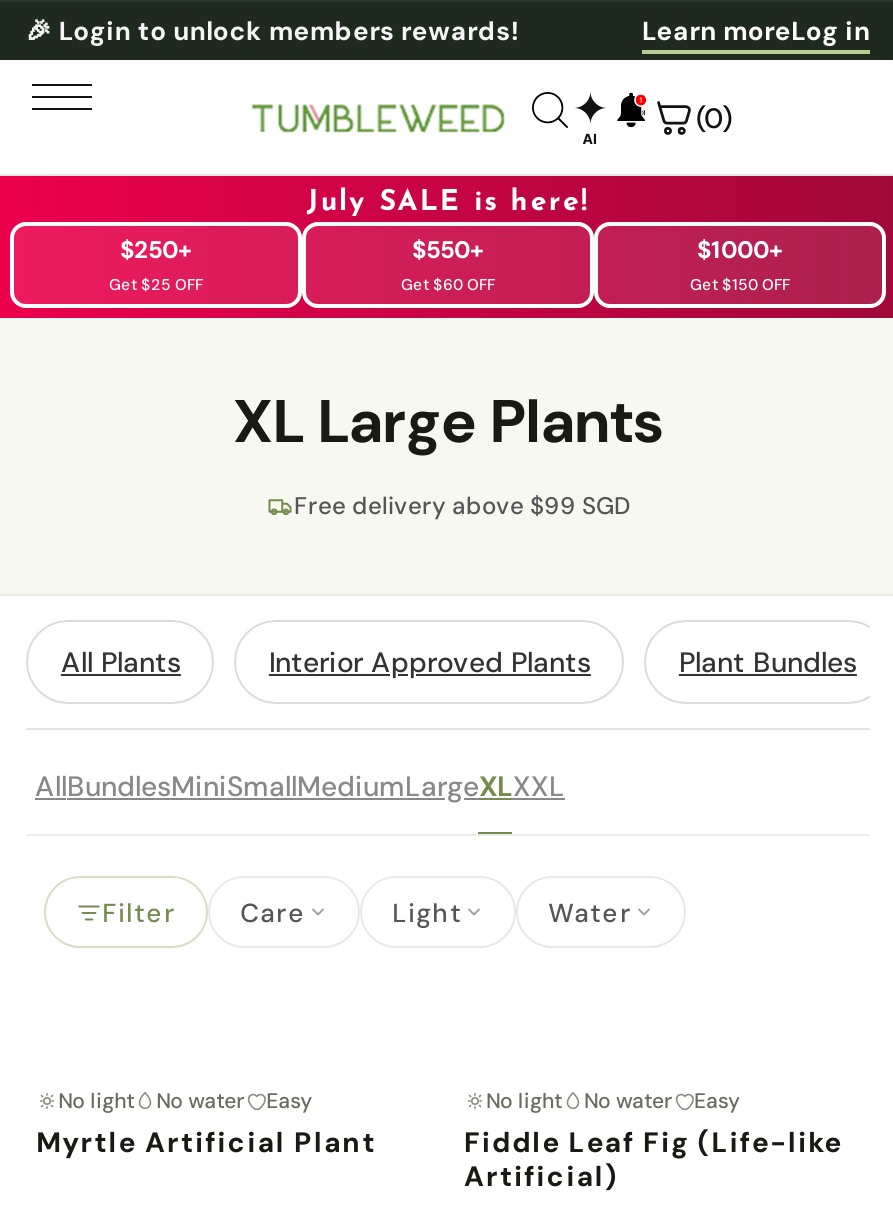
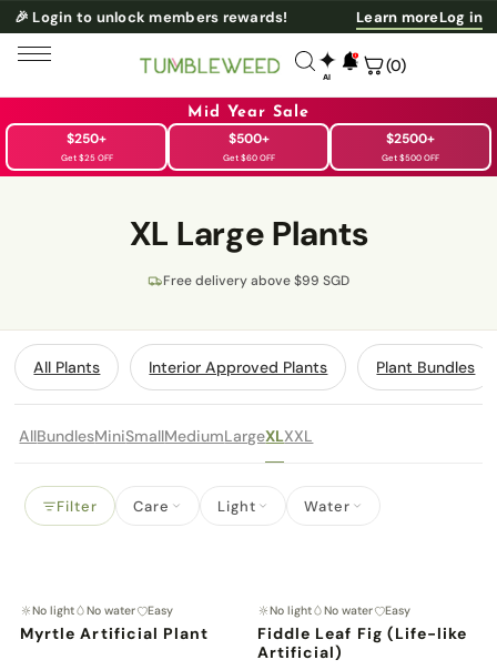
- July SALE is here!
+ Mid Year Sale

- $550+
+ $500+

- $1000+
+ $2500+

- Get $150 OFF
+ Get $500 OFF
